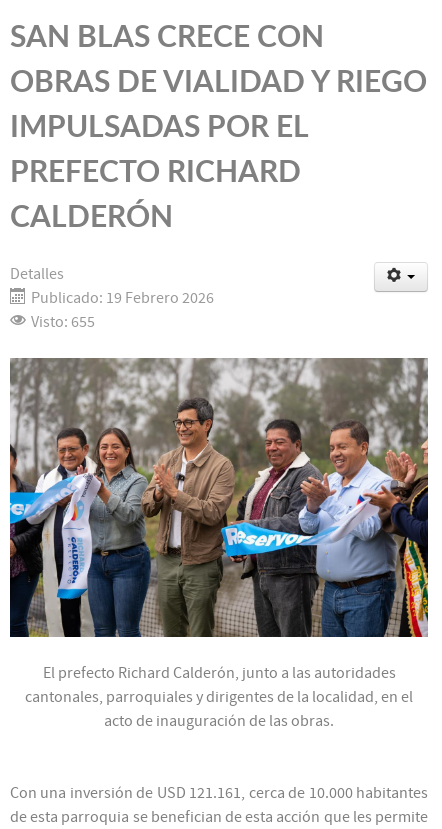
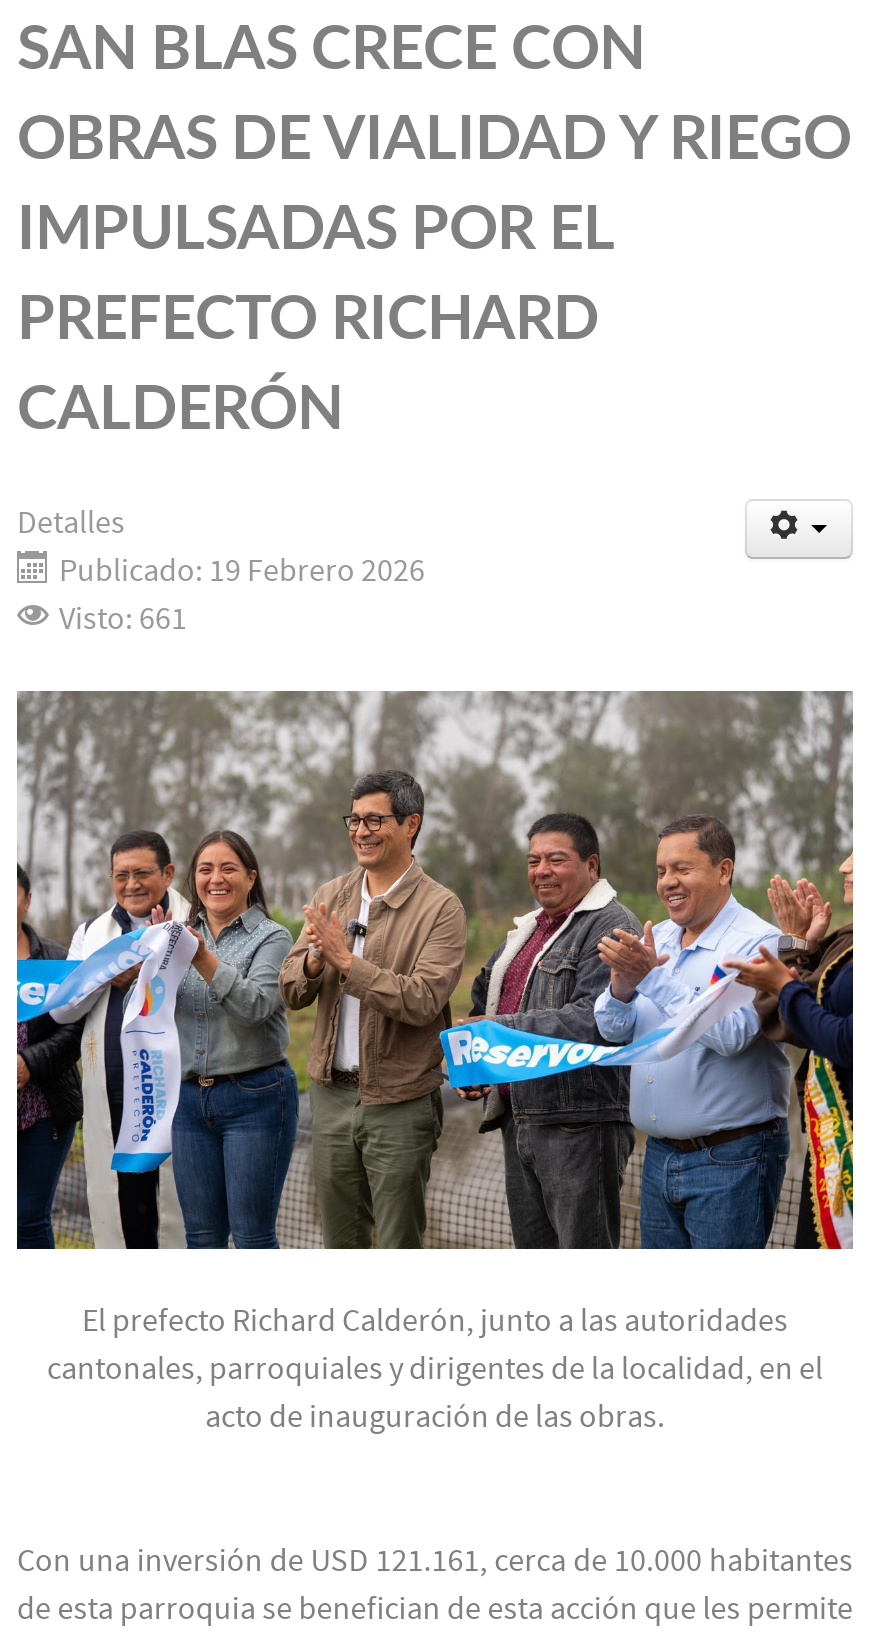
- Visto: 655
+ Visto: 661
